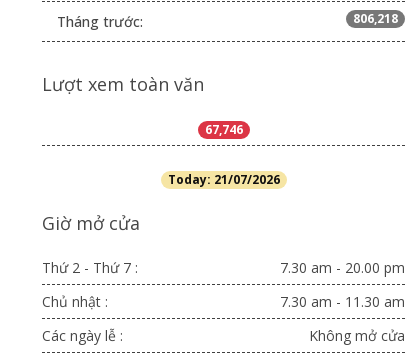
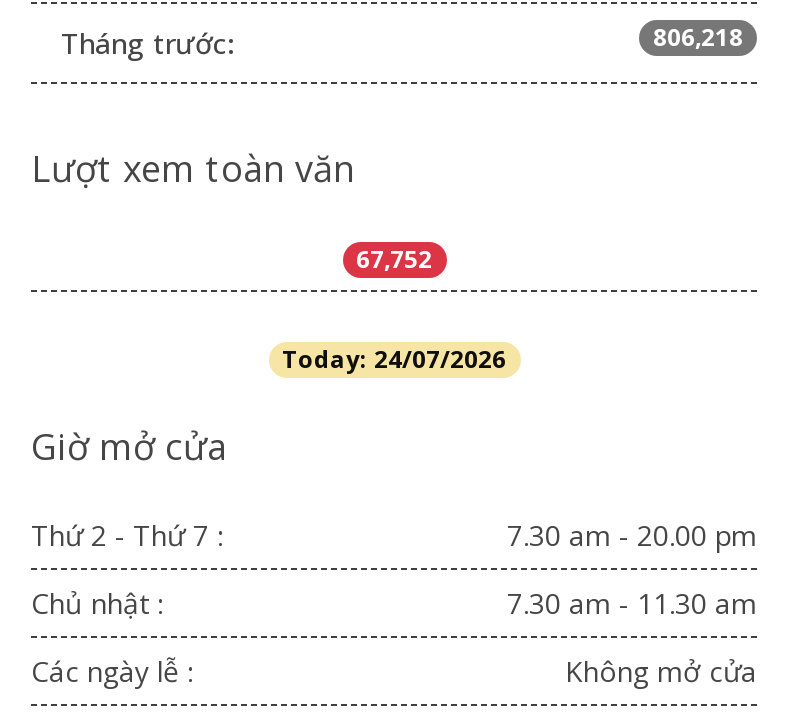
- 67,746
+ 67,752

- Today: 21/07/2026
+ Today: 24/07/2026
